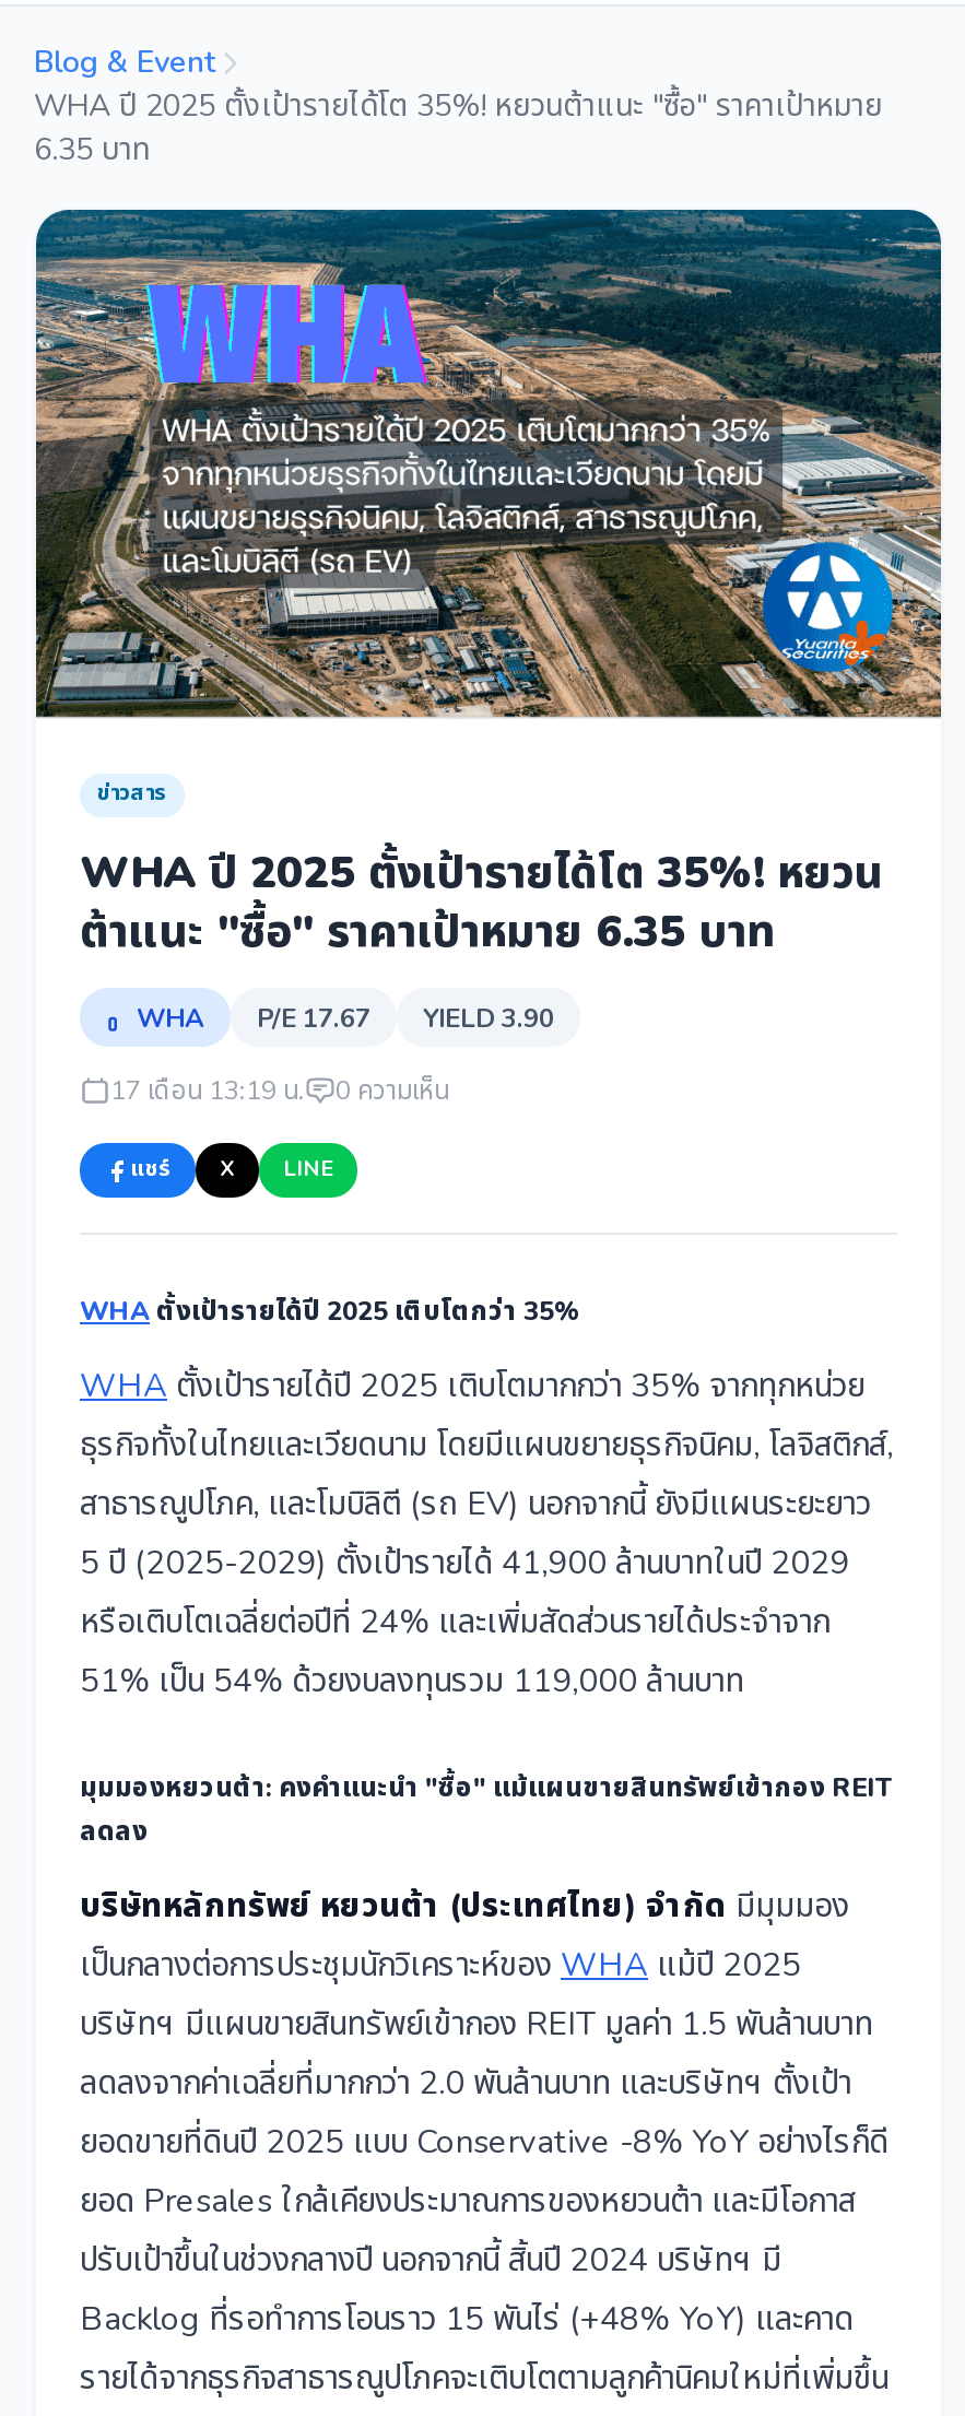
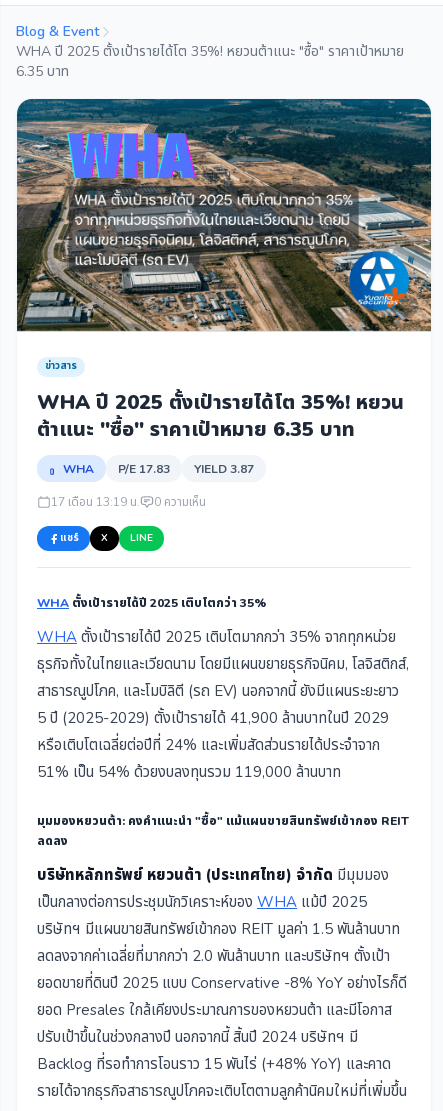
- P/E 17.67
+ P/E 17.83

- YIELD 3.90
+ YIELD 3.87
